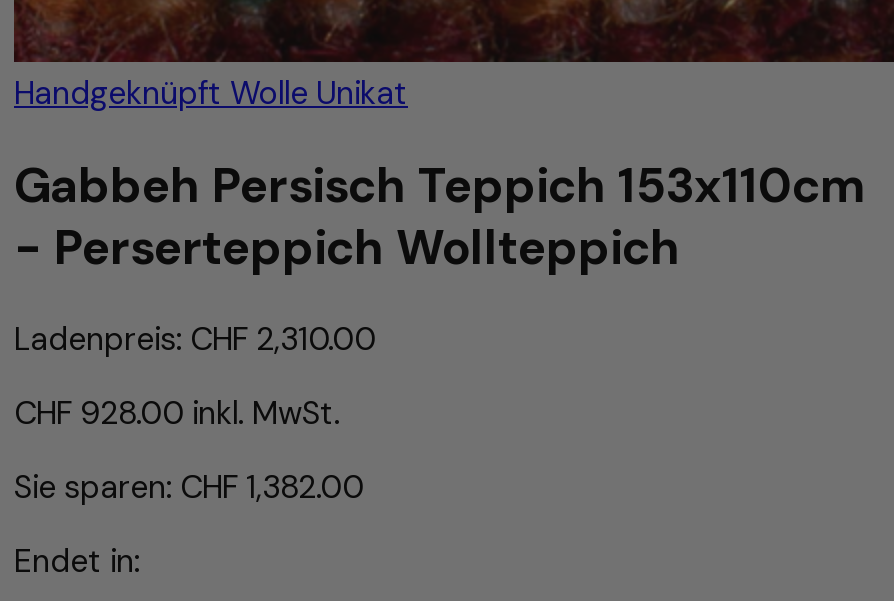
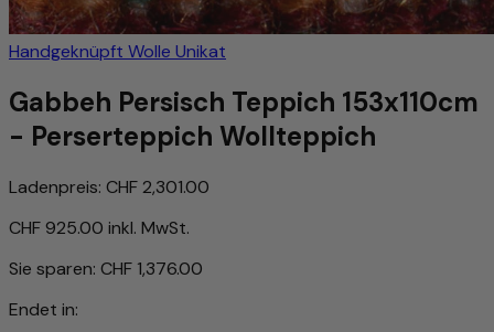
- Ladenpreis: CHF 2,310.00
+ Ladenpreis: CHF 2,301.00

- CHF 928.00 inkl. MwSt.
+ CHF 925.00 inkl. MwSt.

- Sie sparen: CHF 1,382.00
+ Sie sparen: CHF 1,376.00
